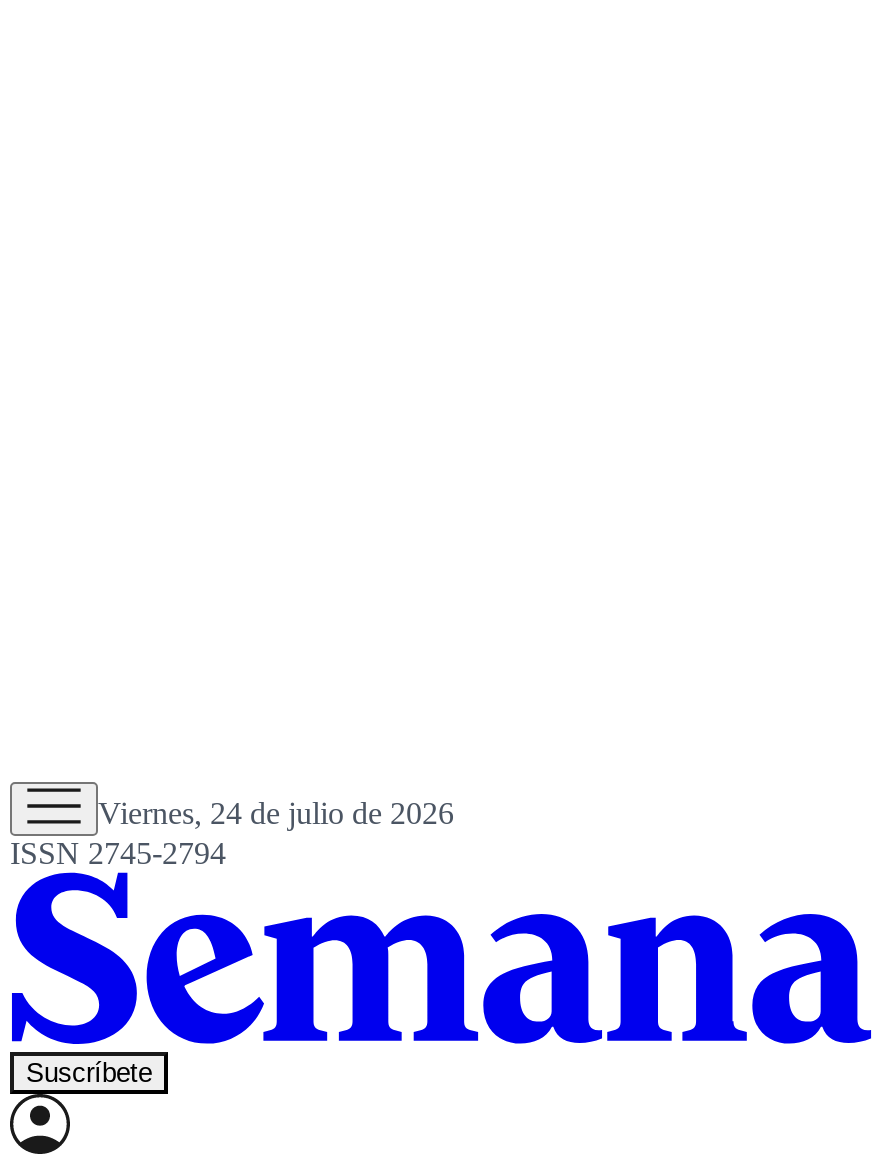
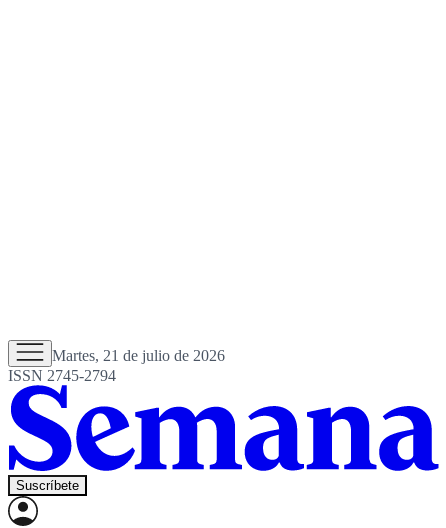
- Viernes, 24 de julio de 2026
+ Martes, 21 de julio de 2026
